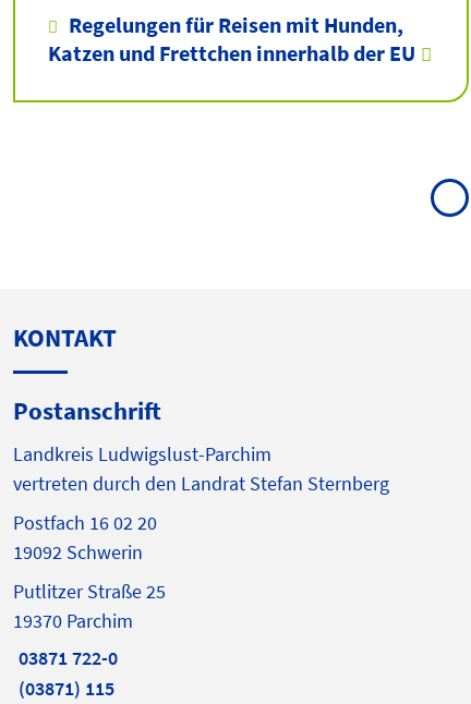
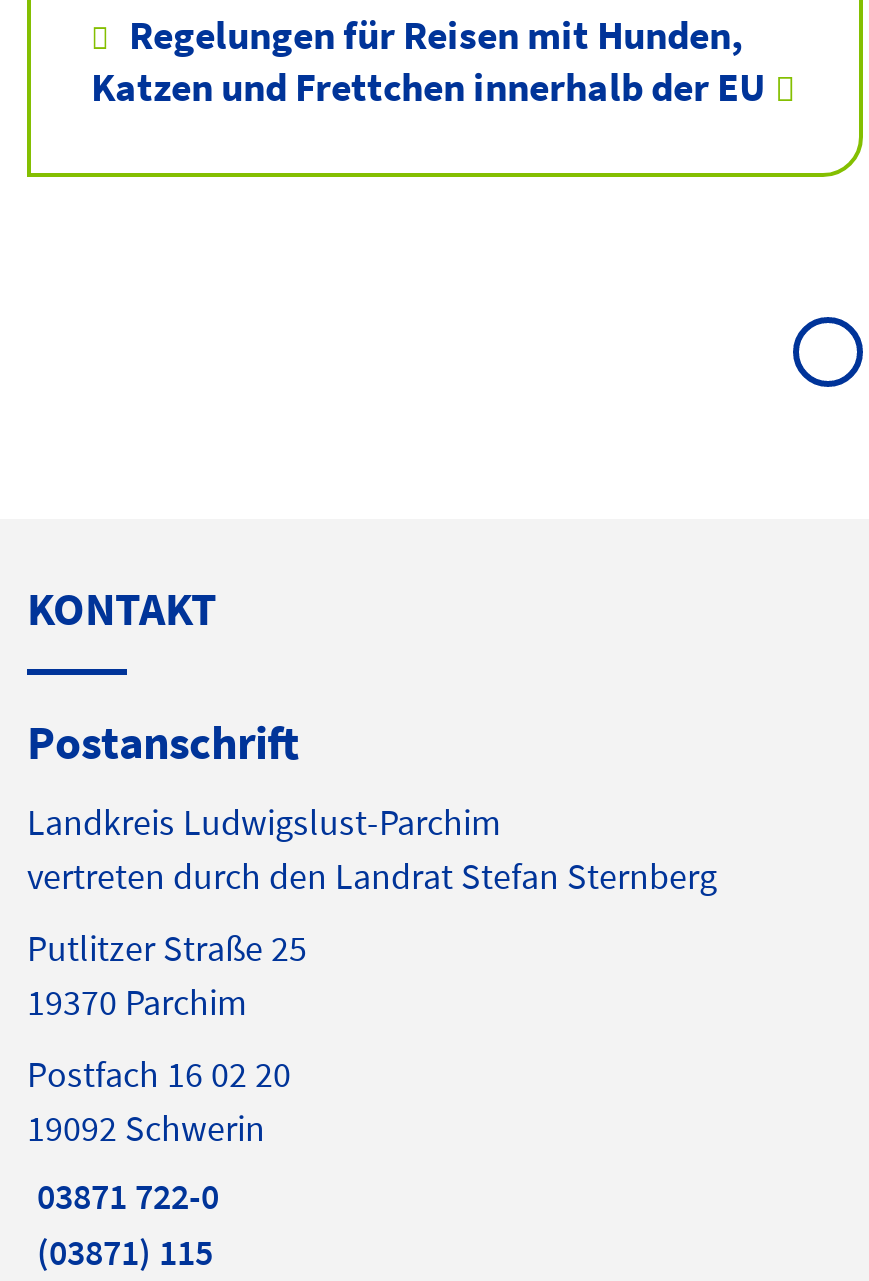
moved down: Postfach 16 02 20 | 19092 Schwerin

moved up: Putlitzer Straße 25 | 19370 Parchim
